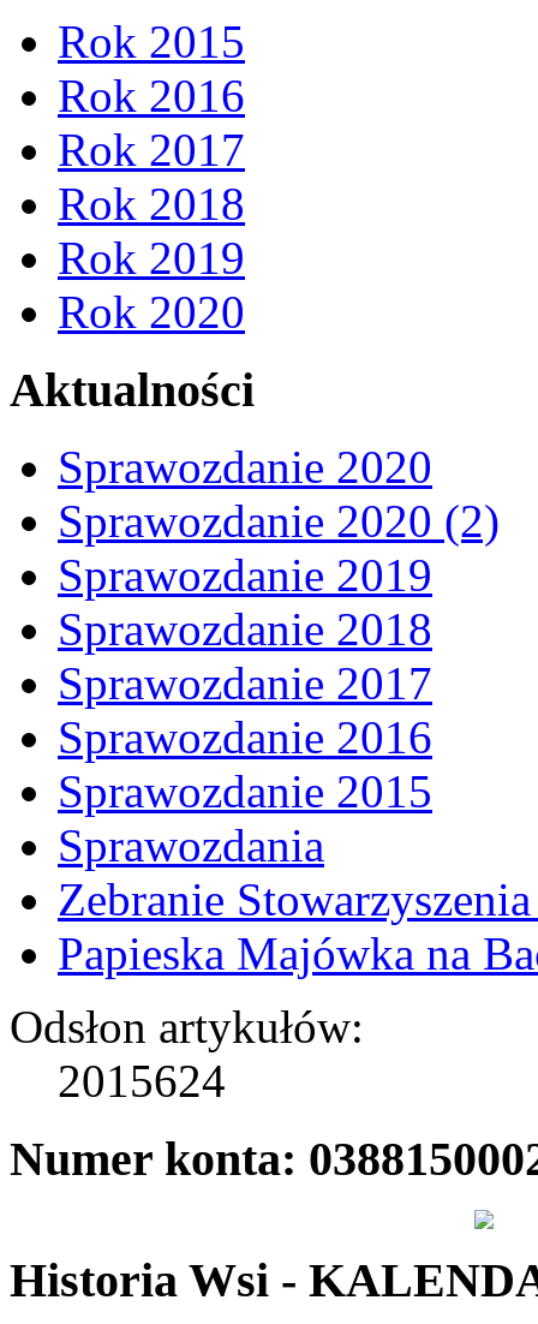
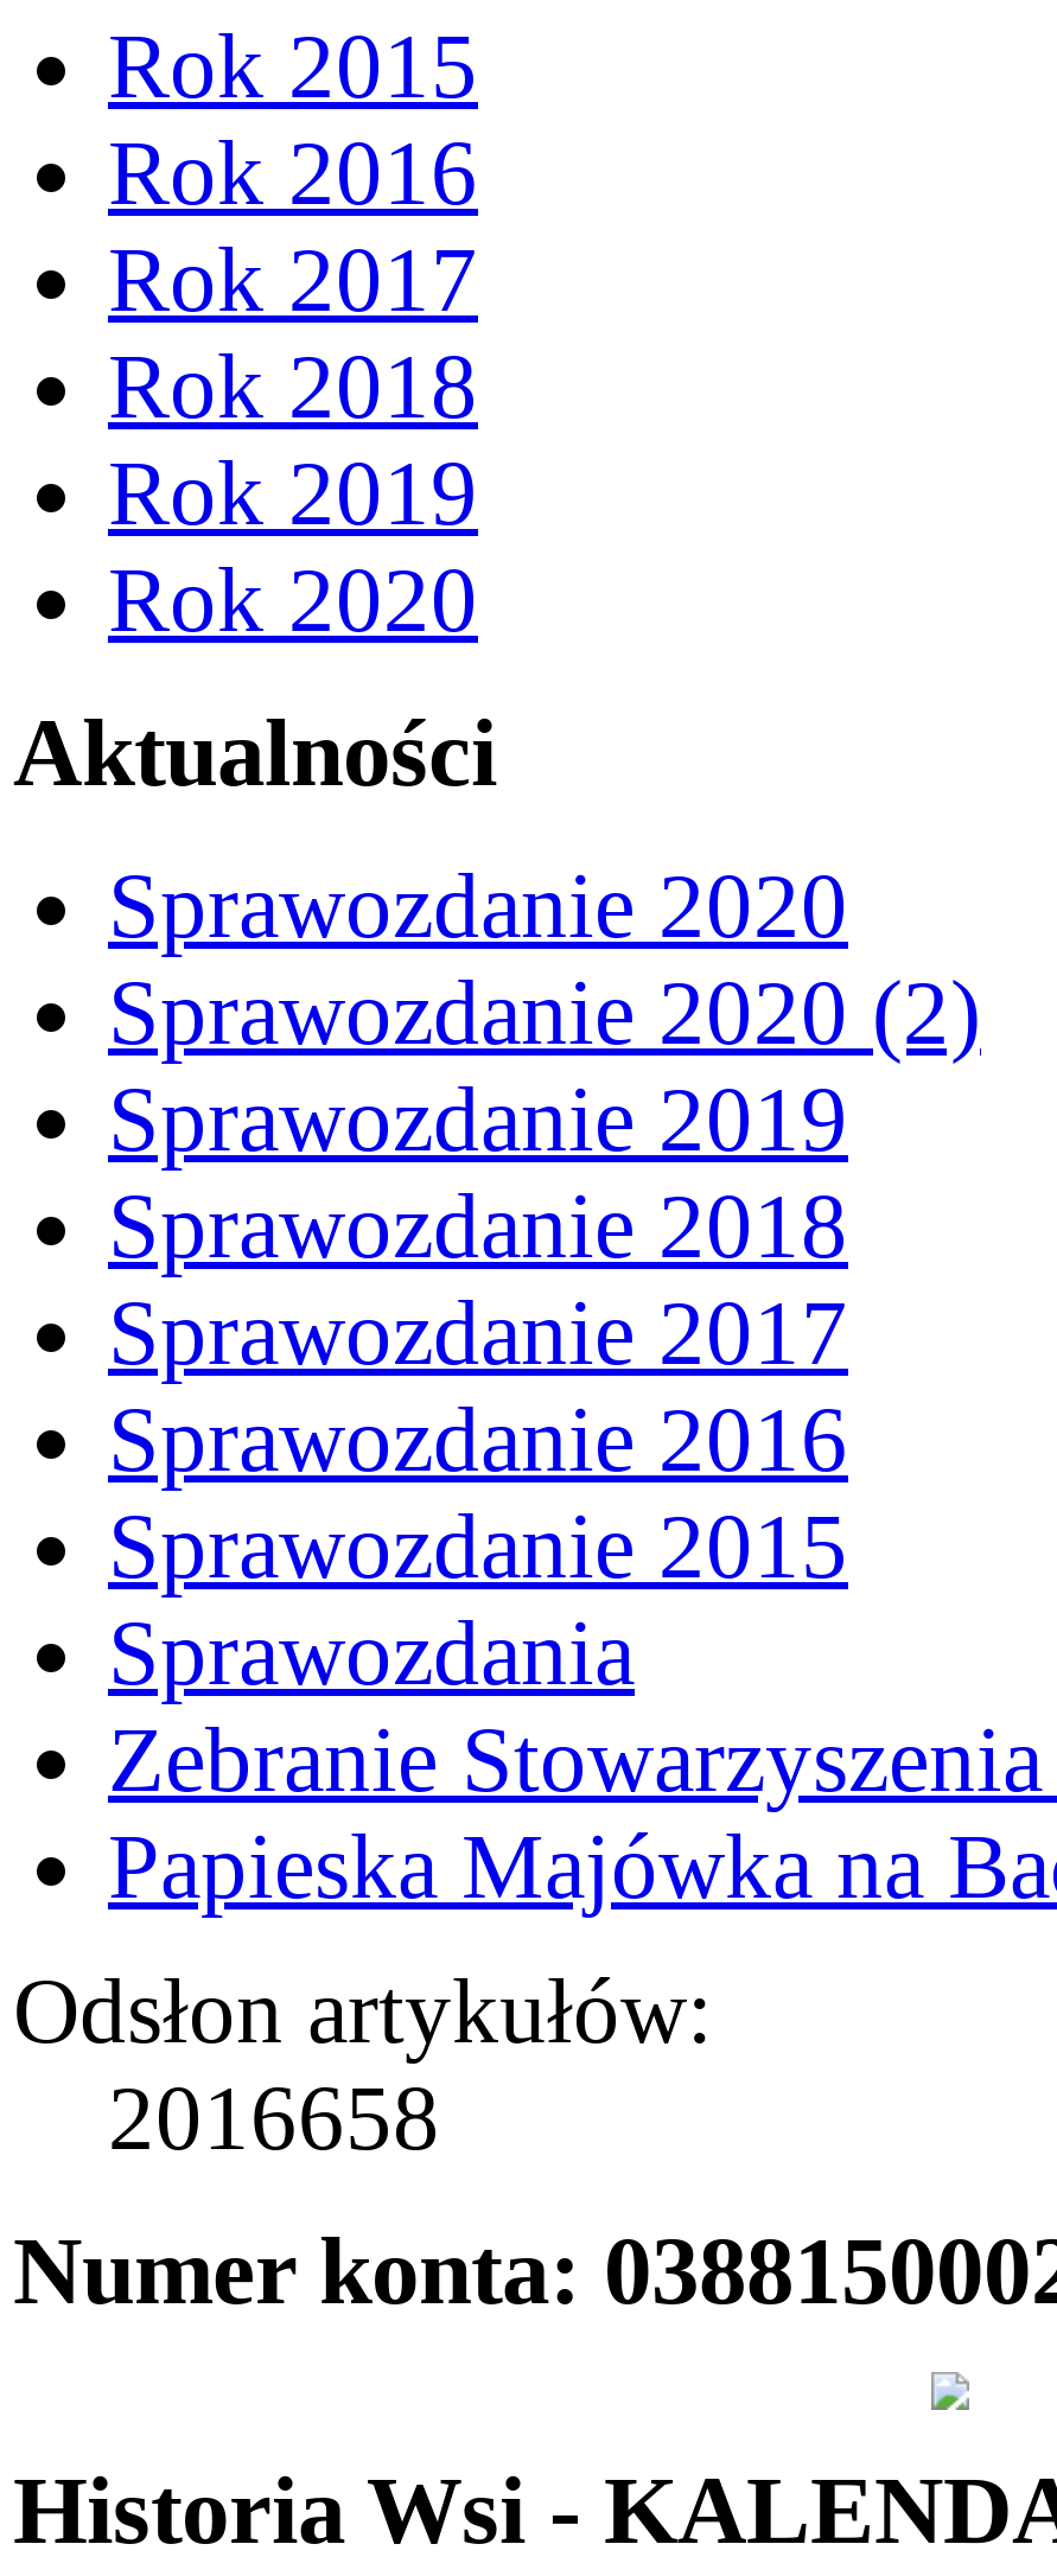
- 2015624
+ 2016658
